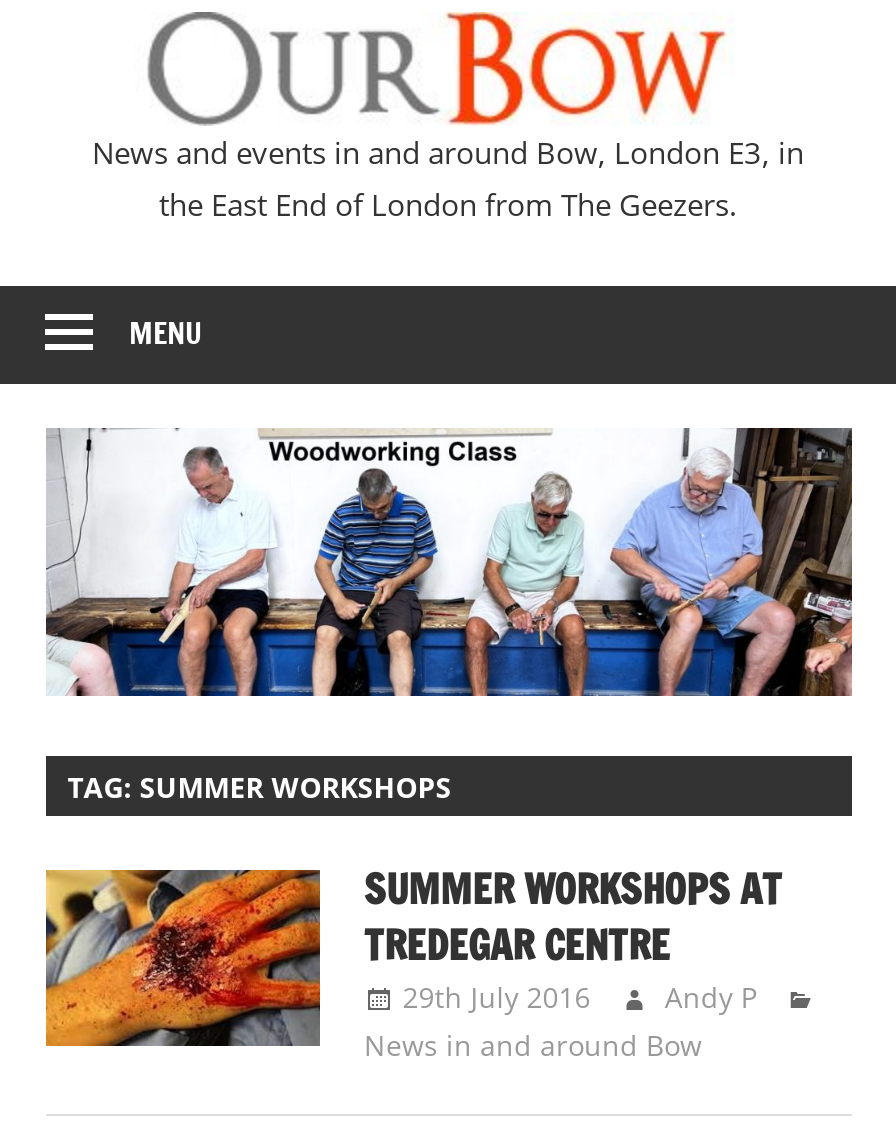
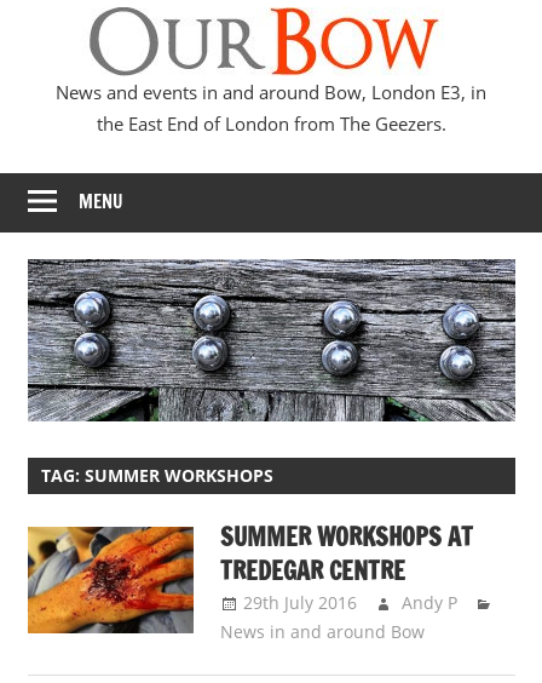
- [image]
+ [image]
